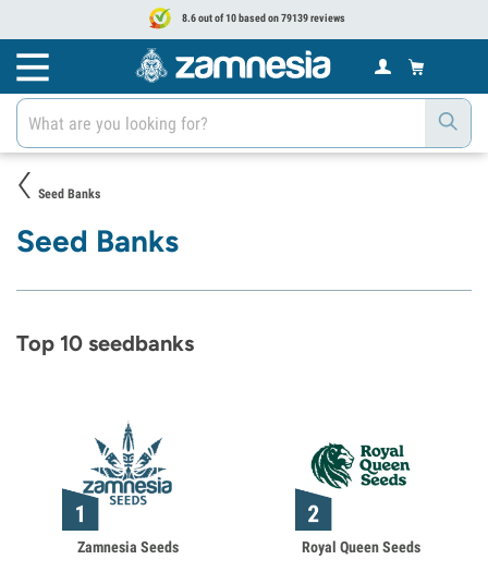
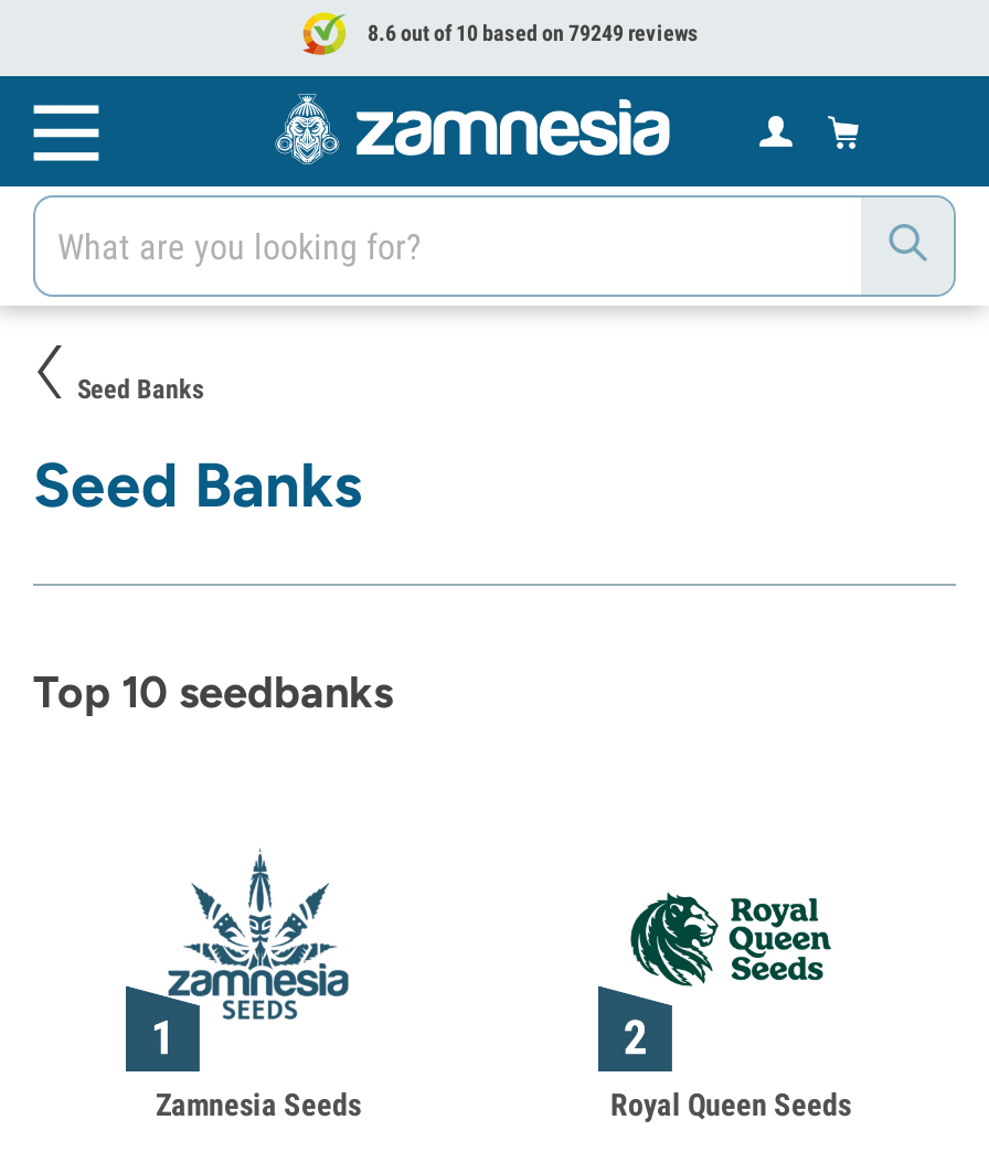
- 8.6 out of 10 based on 79139 reviews
+ 8.6 out of 10 based on 79249 reviews
